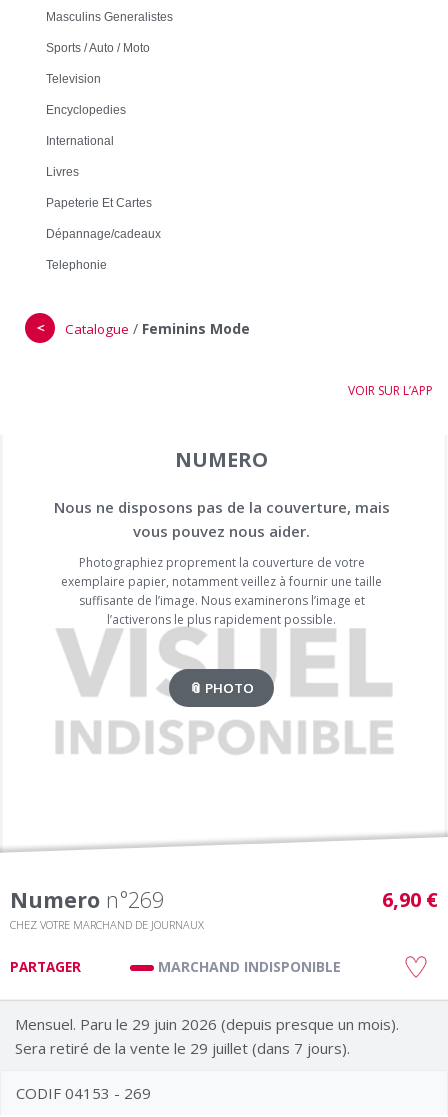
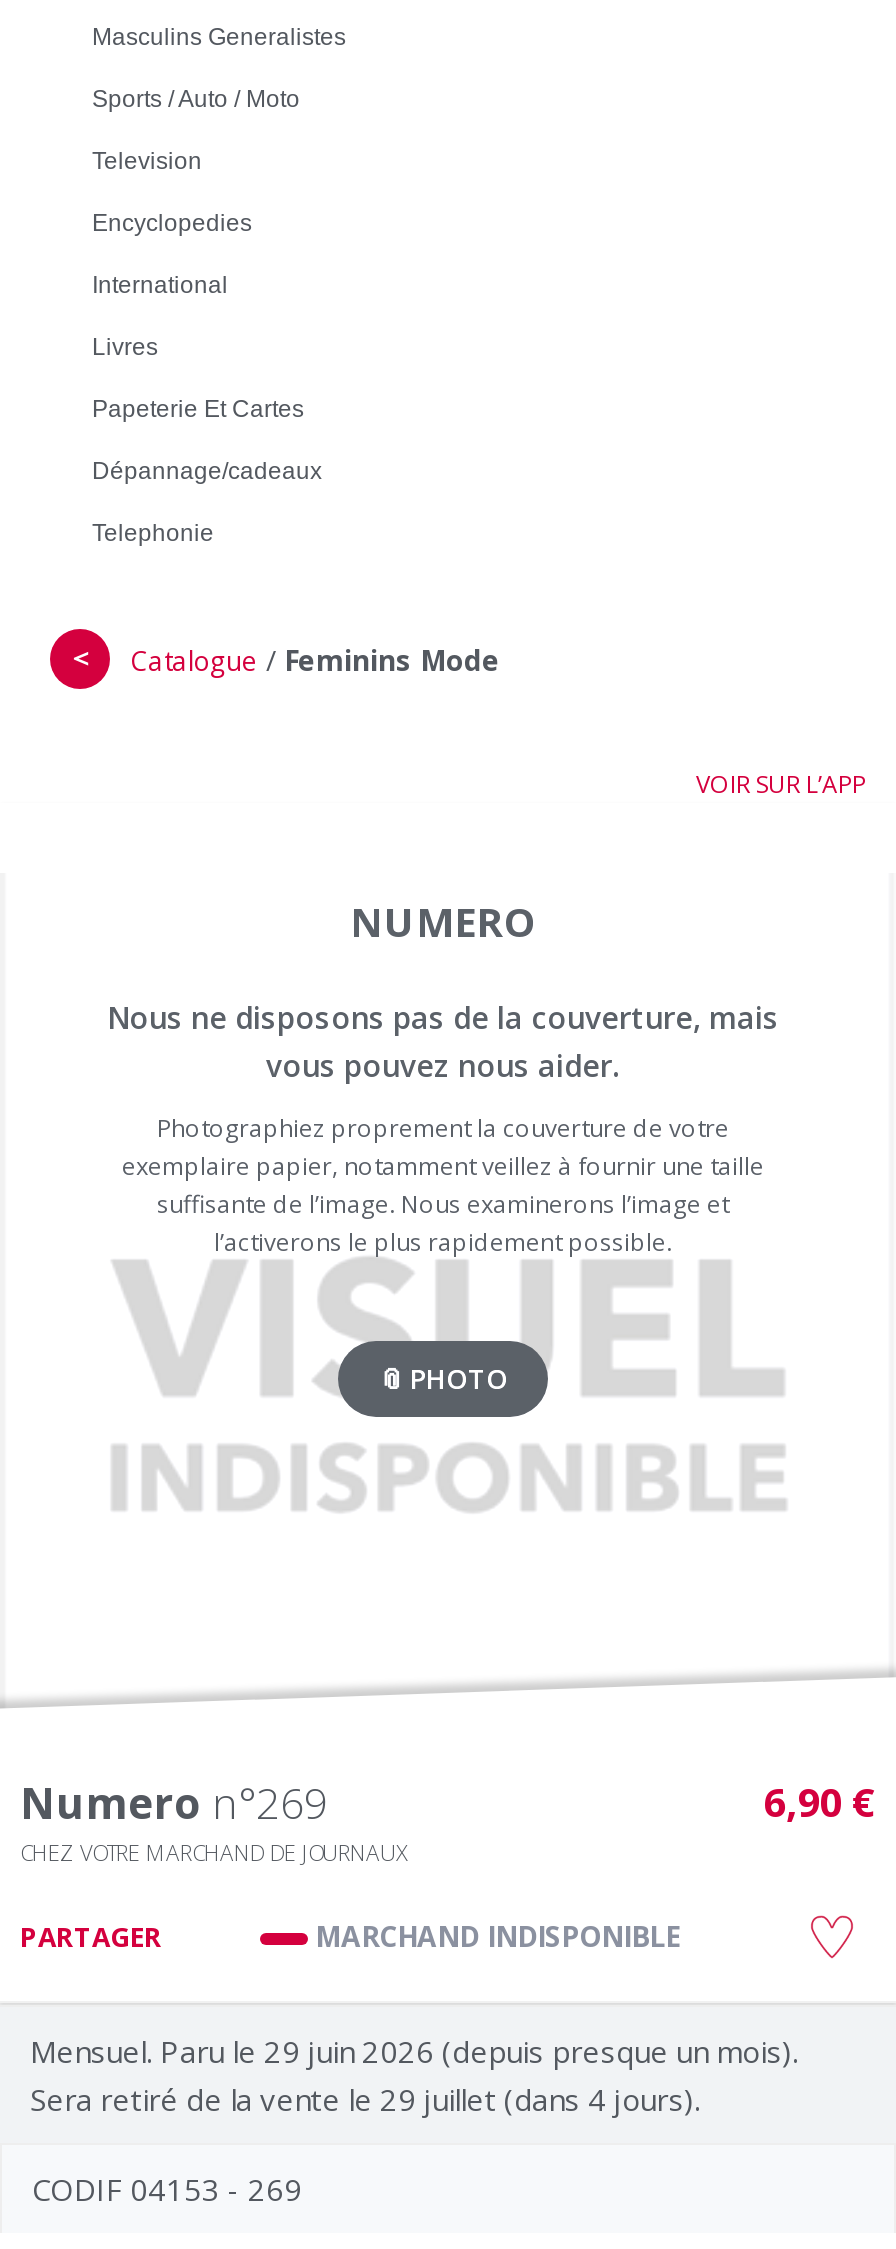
- Sera retiré de la vente le 29 juillet (dans 7 jours).
+ Sera retiré de la vente le 29 juillet (dans 4 jours).
